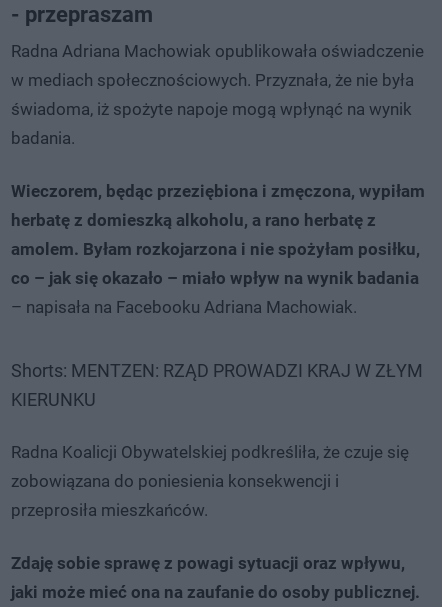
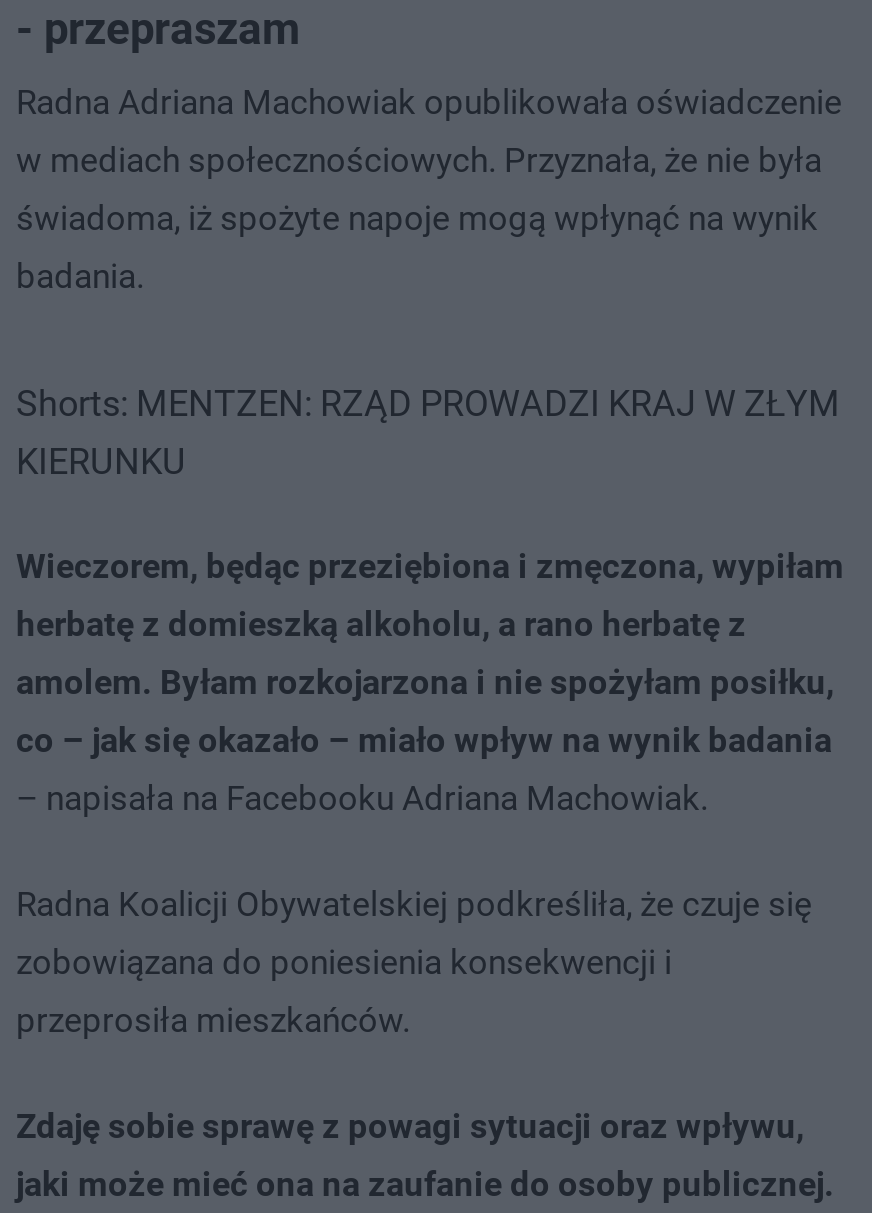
moved down: Wieczorem, będąc przeziębiona i zmęczona, wypiłam | herbatę z domieszką alkoholu, a rano herbatę z | amolem. Byłam rozkojarzona i nie spożyłam posiłku, | co – jak się okazało – miało wpływ na wynik badania | – napisała na Facebooku Adriana Machowiak.

moved up: Shorts: MENTZEN: RZĄD PROWADZI KRAJ W ZŁYM | KIERUNKU
